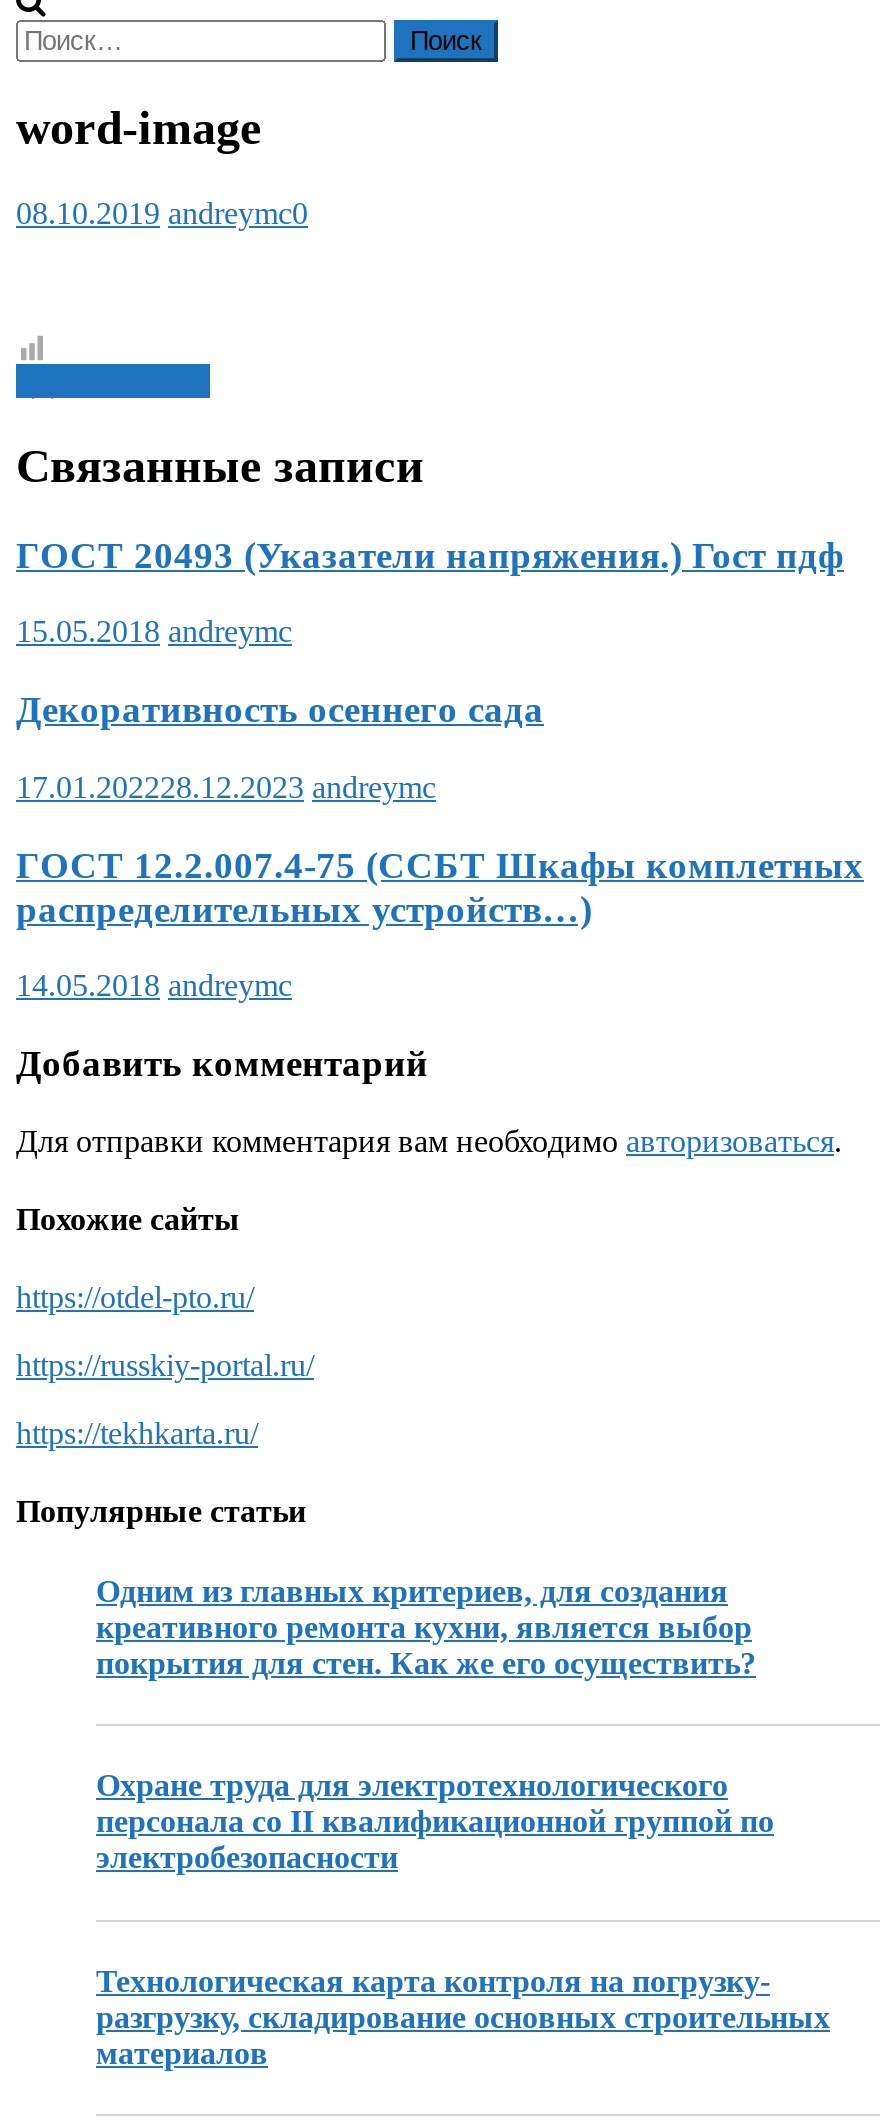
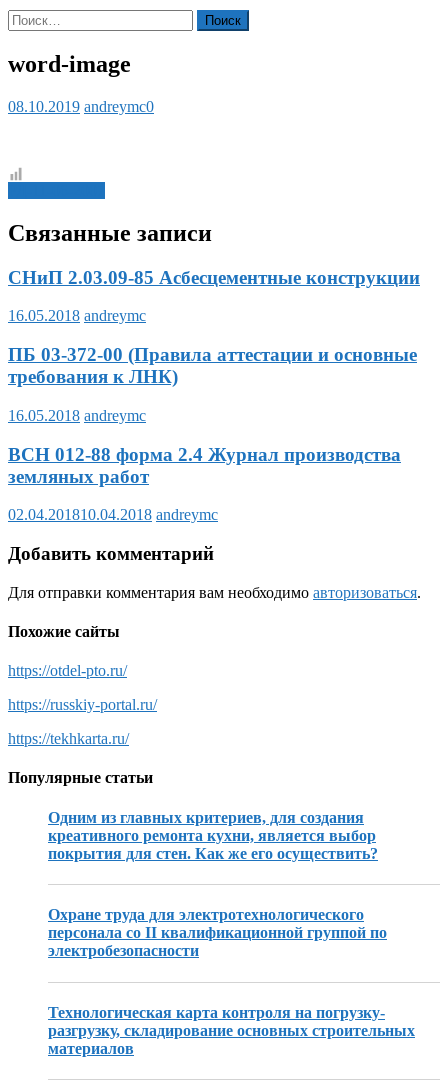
- ГОСТ 20493 (Указатели напряжения.) Гост пдф
+ СНиП 2.03.09-85 Асбесцементные конструкции

- 15.05.2018 andreymc
+ 16.05.2018 andreymc

- Декоративность осеннего сада
+ ПБ 03-372-00 (Правила аттестации и основные
+ требования к ЛНК)

- 17.01.202228.12.2023 andreymc
+ 16.05.2018 andreymc

- ГОСТ 12.2.007.4-75 (ССБТ Шкафы комплетных
- распределительных устройств…)
+ ВСН 012-88 форма 2.4 Журнал производства
+ земляных работ

- 14.05.2018 andreymc
+ 02.04.2018 10.04.2018 andreymc
